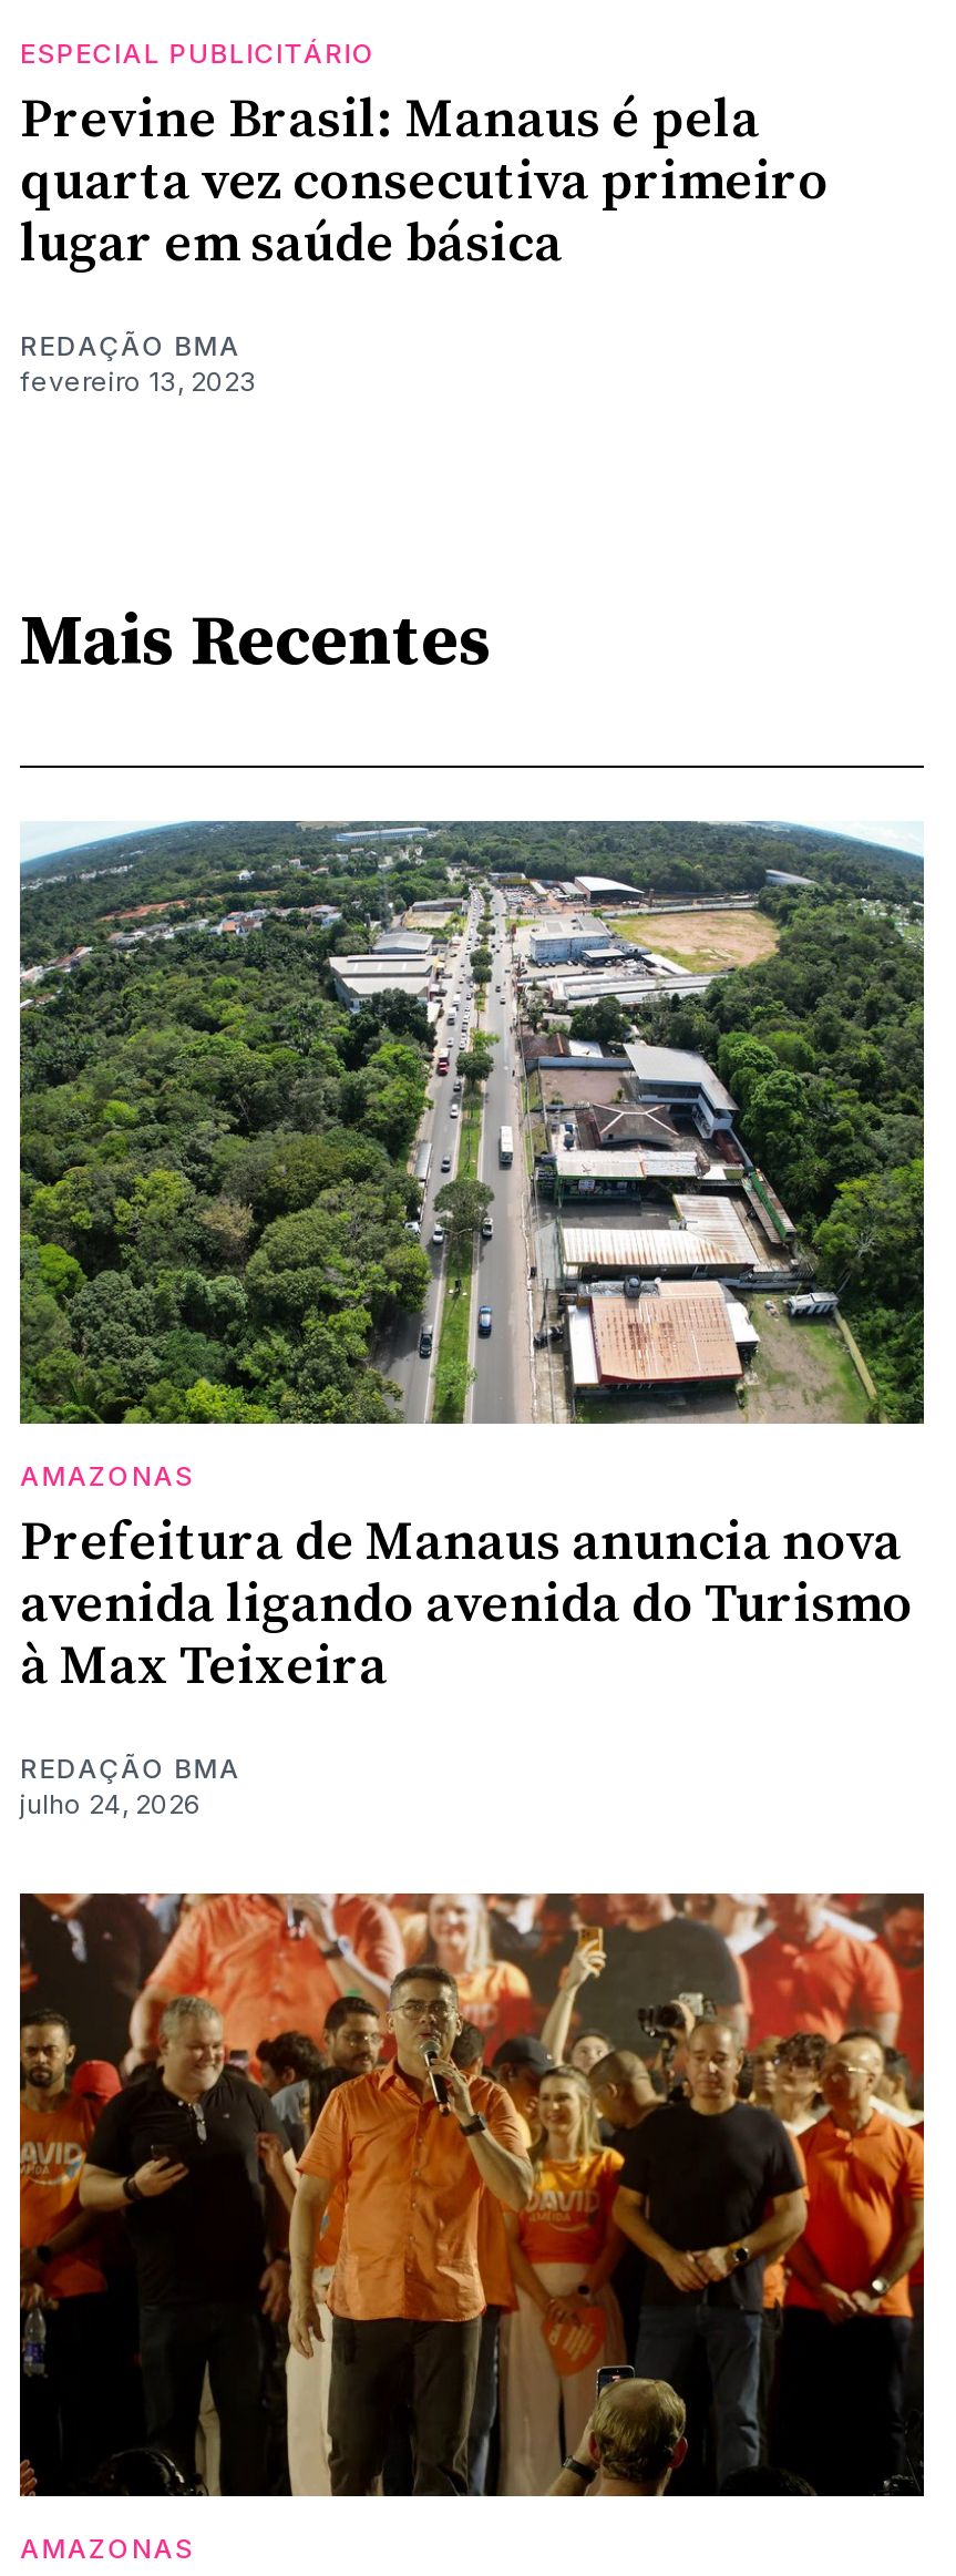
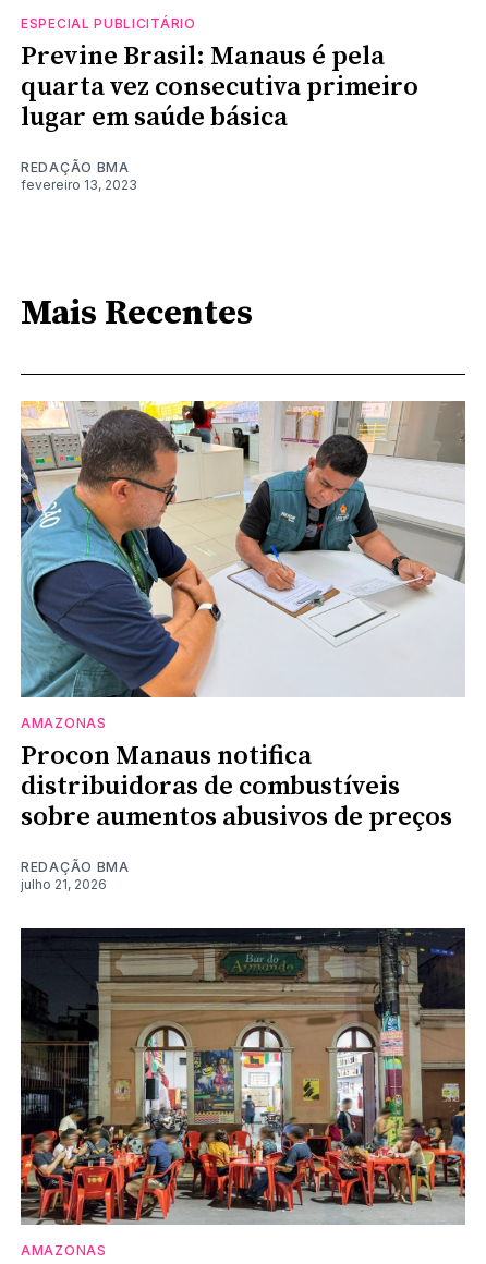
- [image]
- Prefeitura de Manaus anuncia nova
- avenida ligando avenida do Turismo
- à Max Teixeira
+ [image]
+ Procon Manaus notifica
+ distribuidoras de combustíveis
+ sobre aumentos abusivos de preços

- julho 24, 2026
+ julho 21, 2026

- [image]
+ [image]
